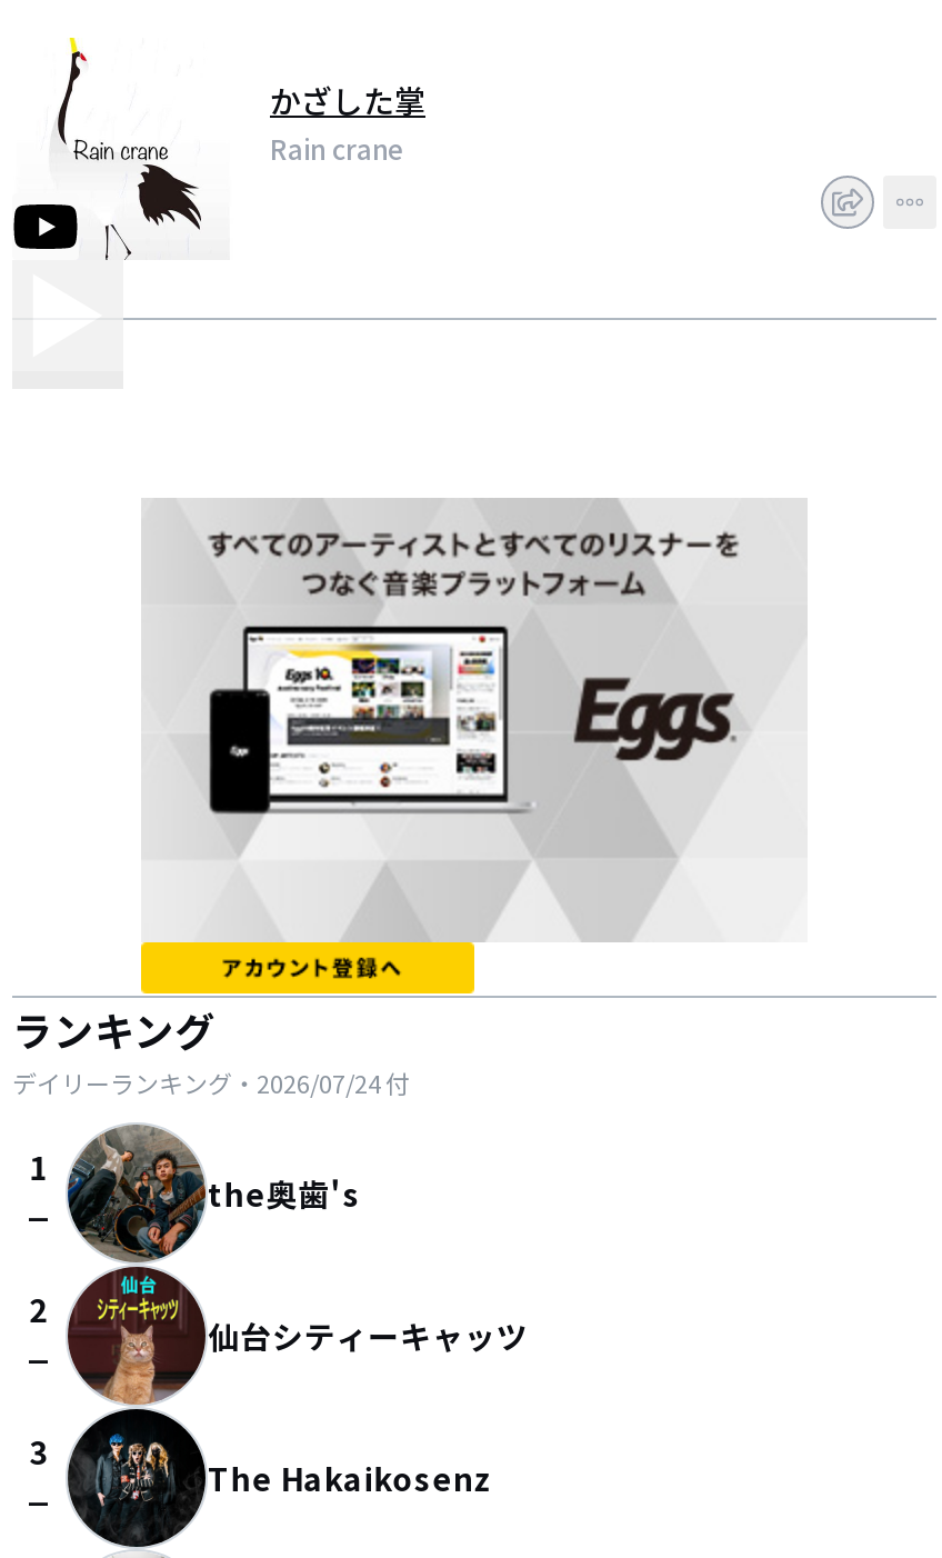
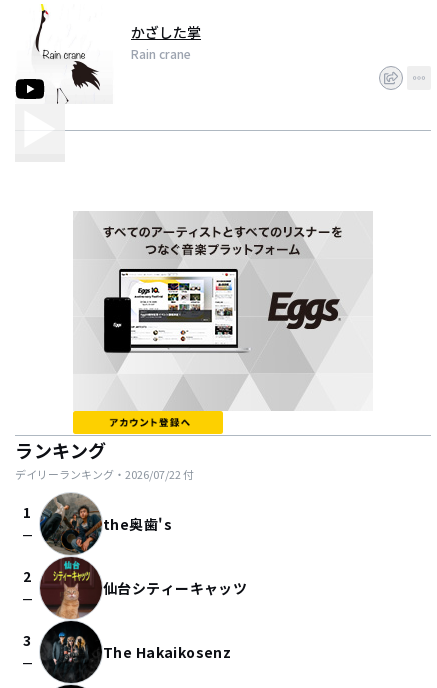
- デイリーランキング・2026/07/24付
+ デイリーランキング・2026/07/22付
